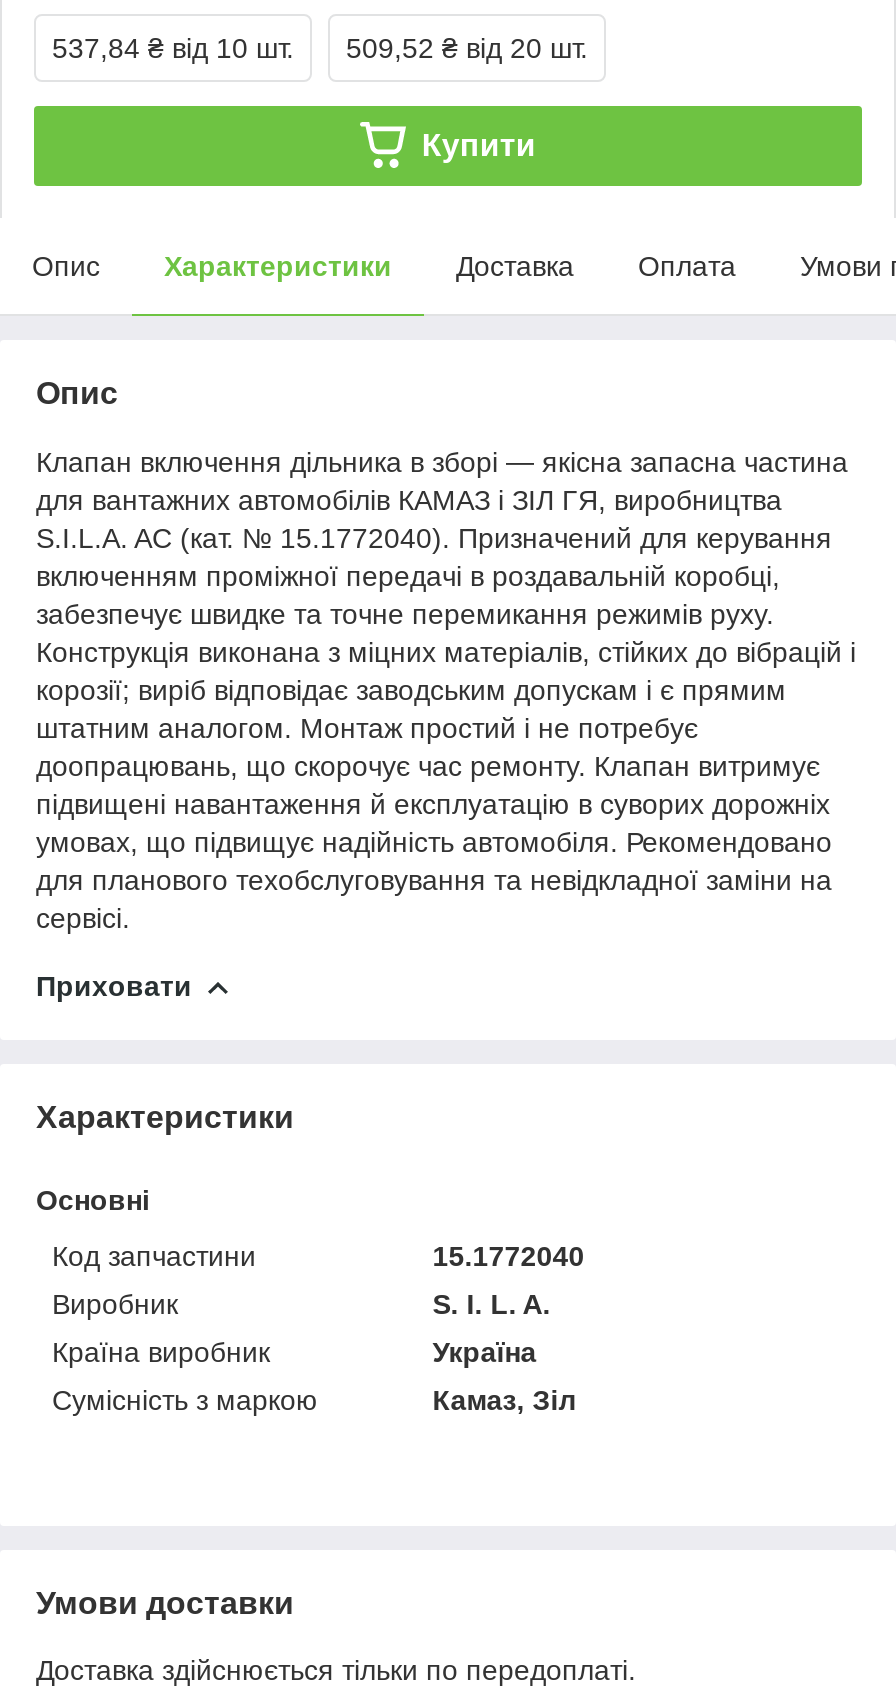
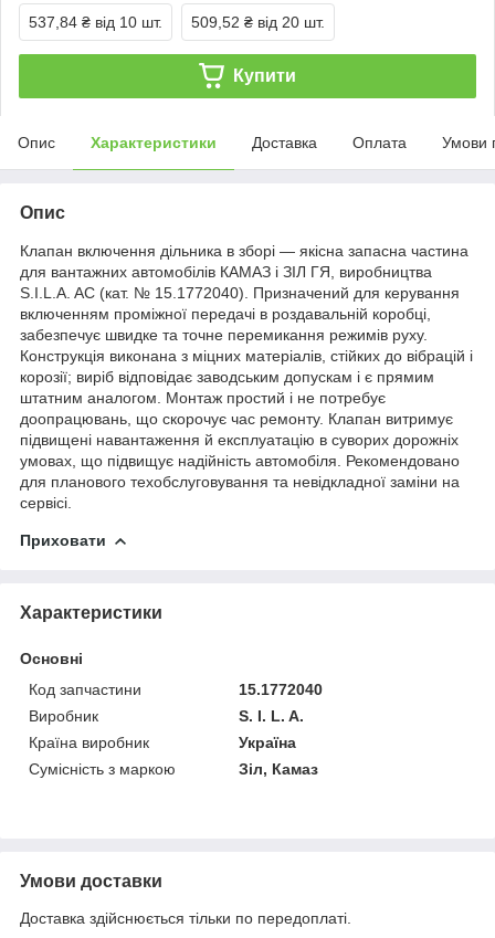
- Камаз, Зіл
+ Зіл, Камаз
